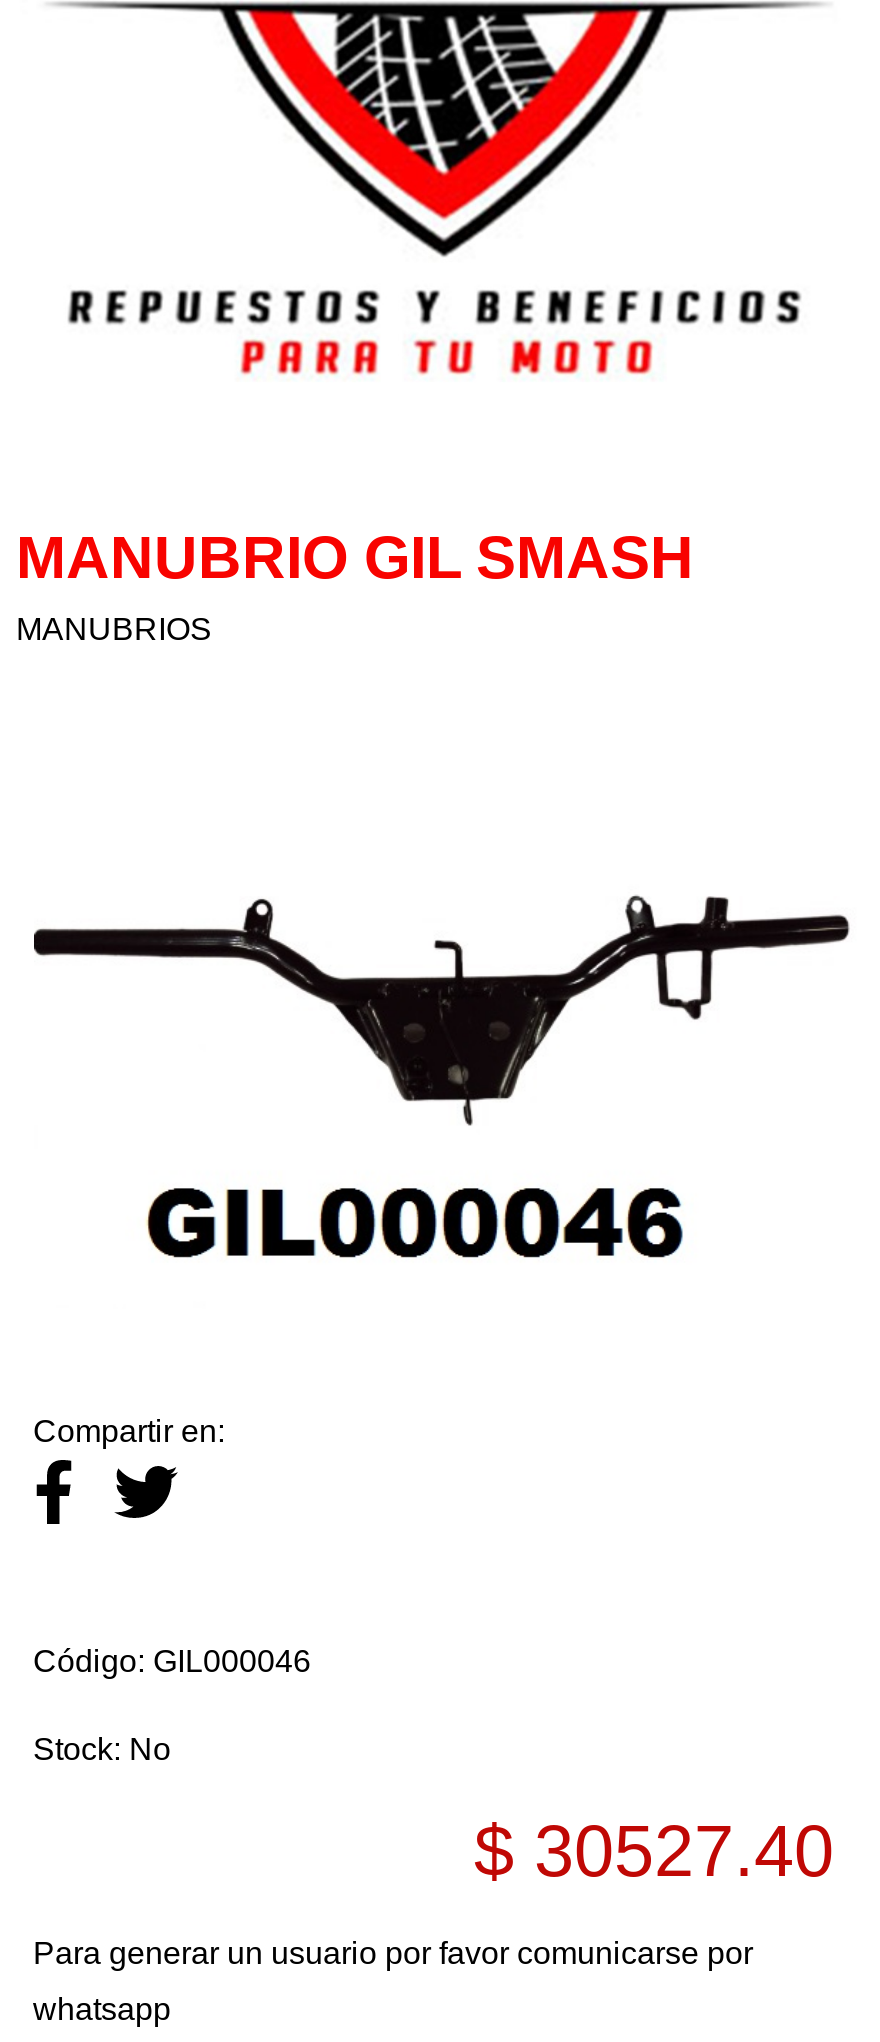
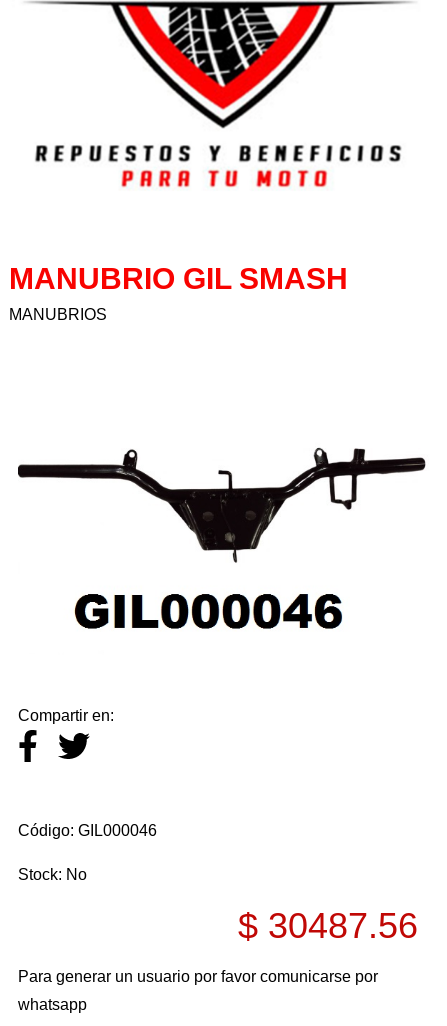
- $ 30527.40
+ $ 30487.56
